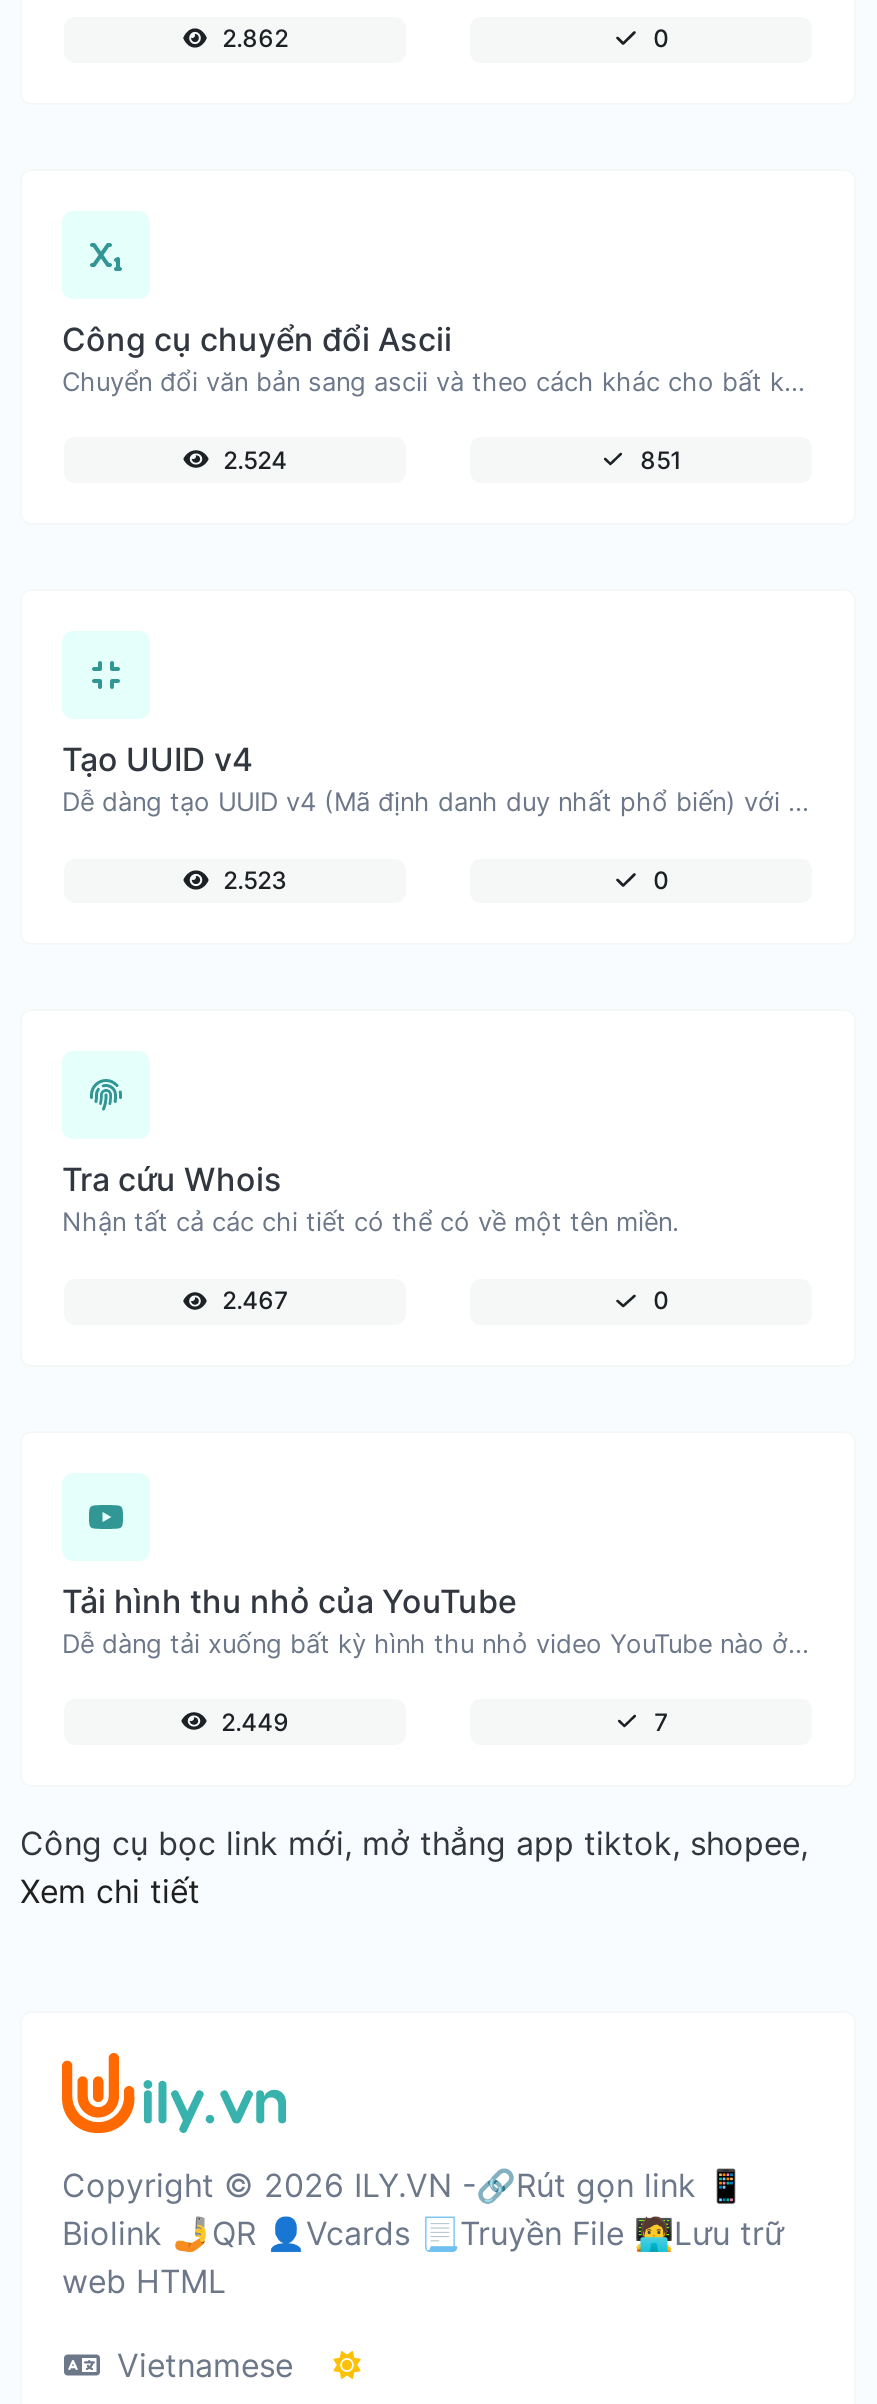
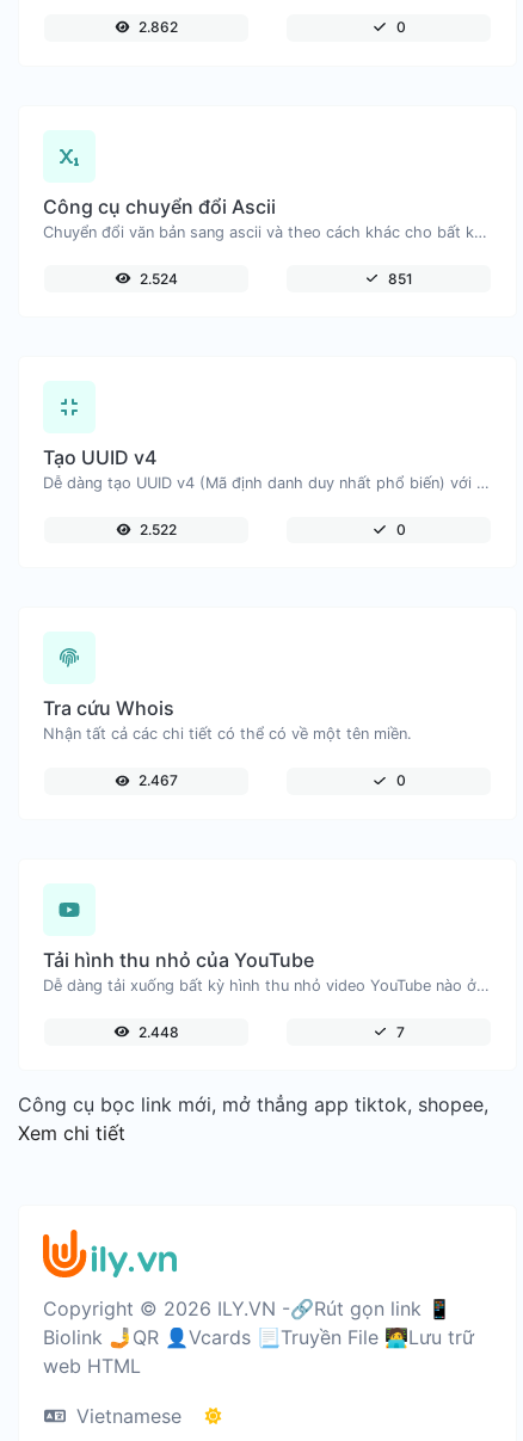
- 2.523
+ 2.522

- 2.449
+ 2.448
